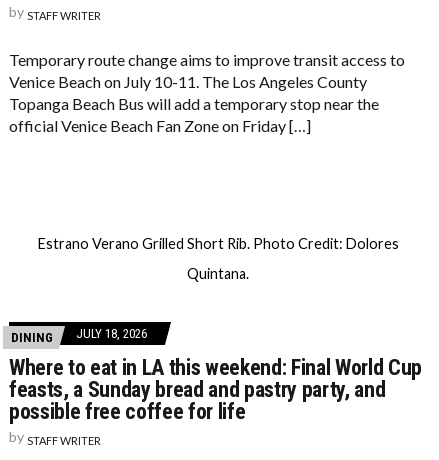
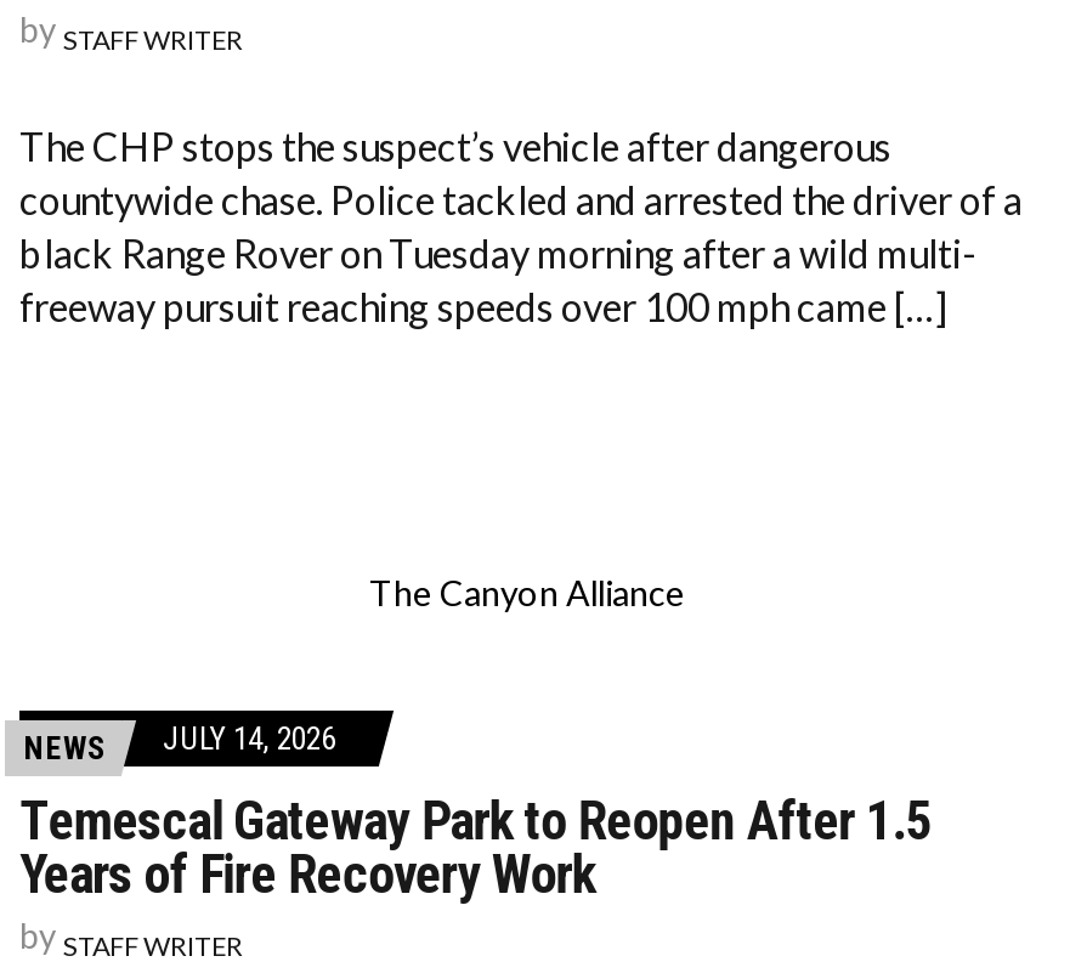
- Temporary route change aims to improve transit access to
- Venice Beach on July 10-11. The Los Angeles County
- Topanga Beach Bus will add a temporary stop near the
- official Venice Beach Fan Zone on Friday […]
+ The CHP stops the suspect’s vehicle after dangerous
+ countywide chase. Police tackled and arrested the driver of a
+ black Range Rover on Tuesday morning after a wild multi-
+ freeway pursuit reaching speeds over 100 mph came […]

- Estrano Verano Grilled Short Rib. Photo Credit: Dolores
- Quintana.
+ The Canyon Alliance

- DINING
- JULY 18, 2026
- Where to eat in LA this weekend: Final World Cup
- feasts, a Sunday bread and pastry party, and
- possible free coffee for life
+ NEWS
+ JULY 14, 2026
+ Temescal Gateway Park to Reopen After 1.5
+ Years of Fire Recovery Work
